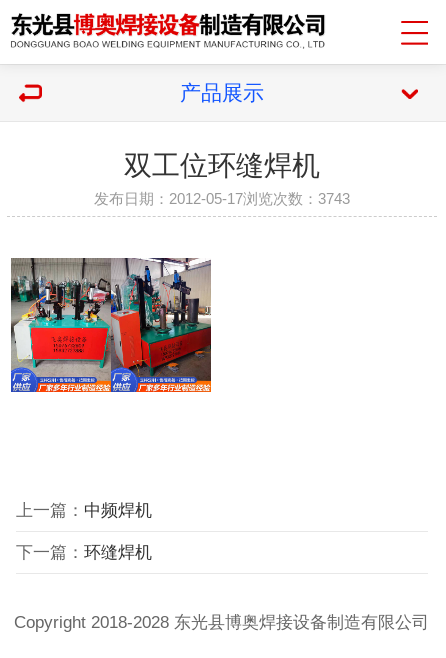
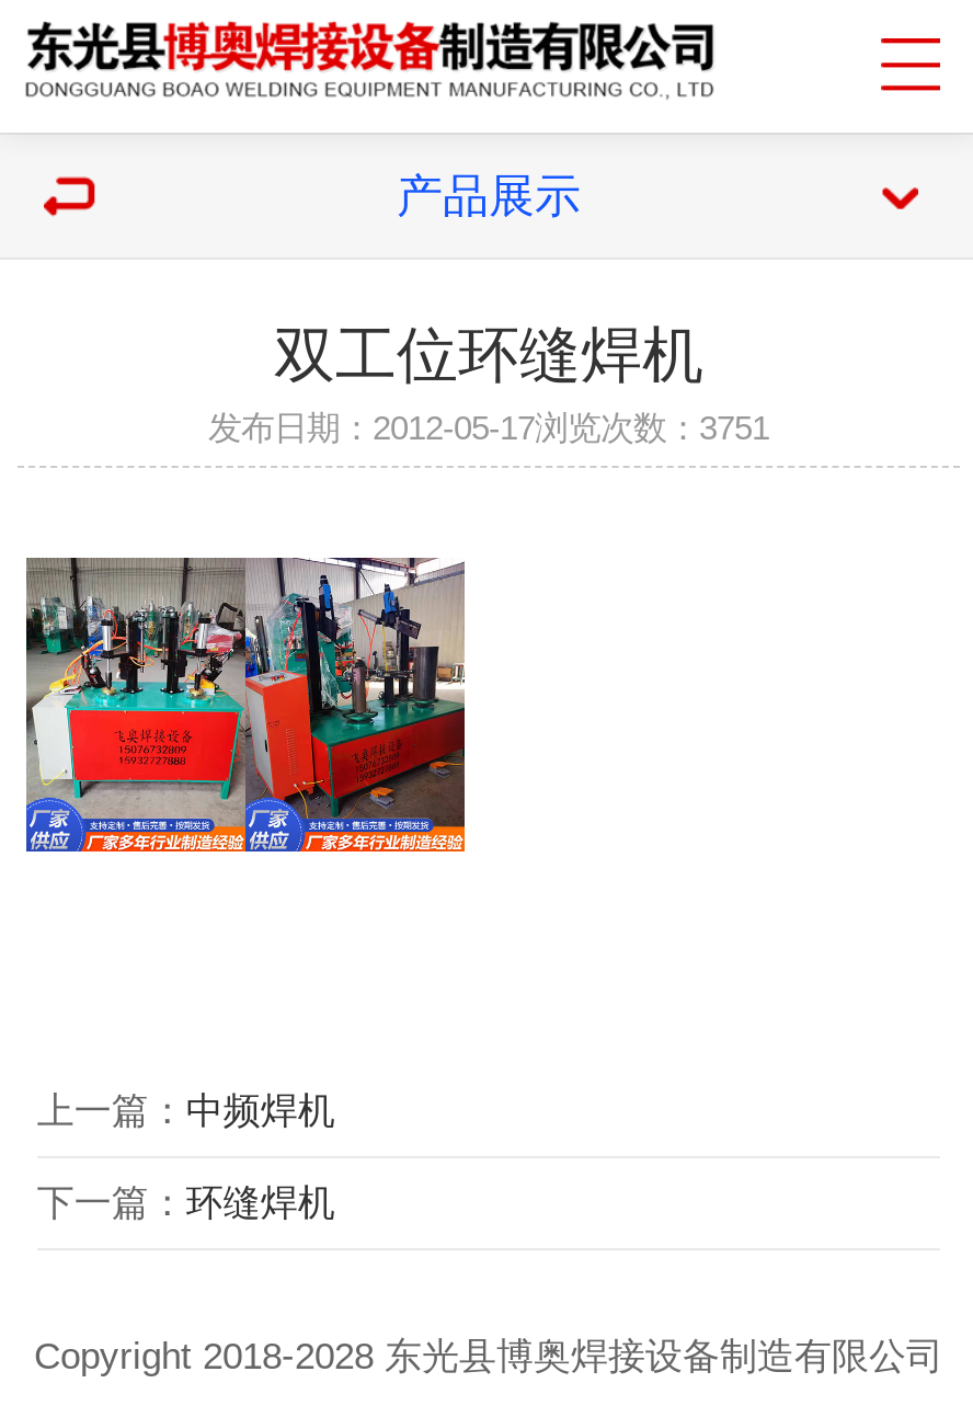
- 发布日期：2012-05-17浏览次数：3743
+ 发布日期：2012-05-17浏览次数：3751
